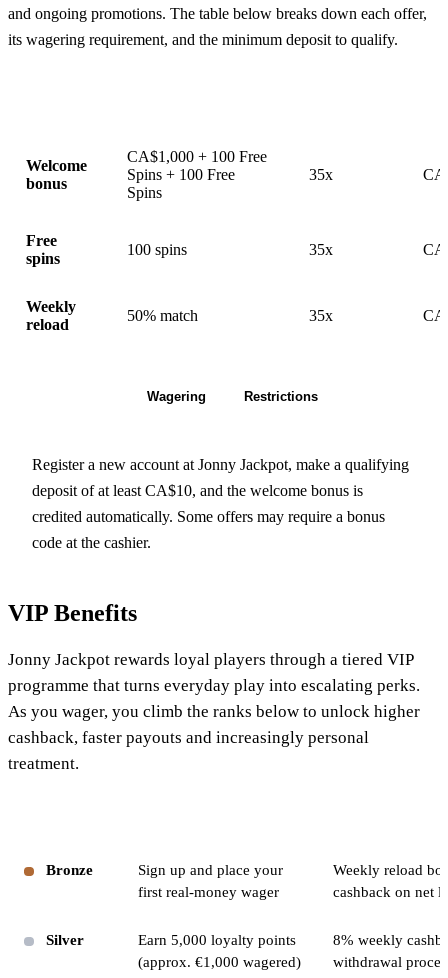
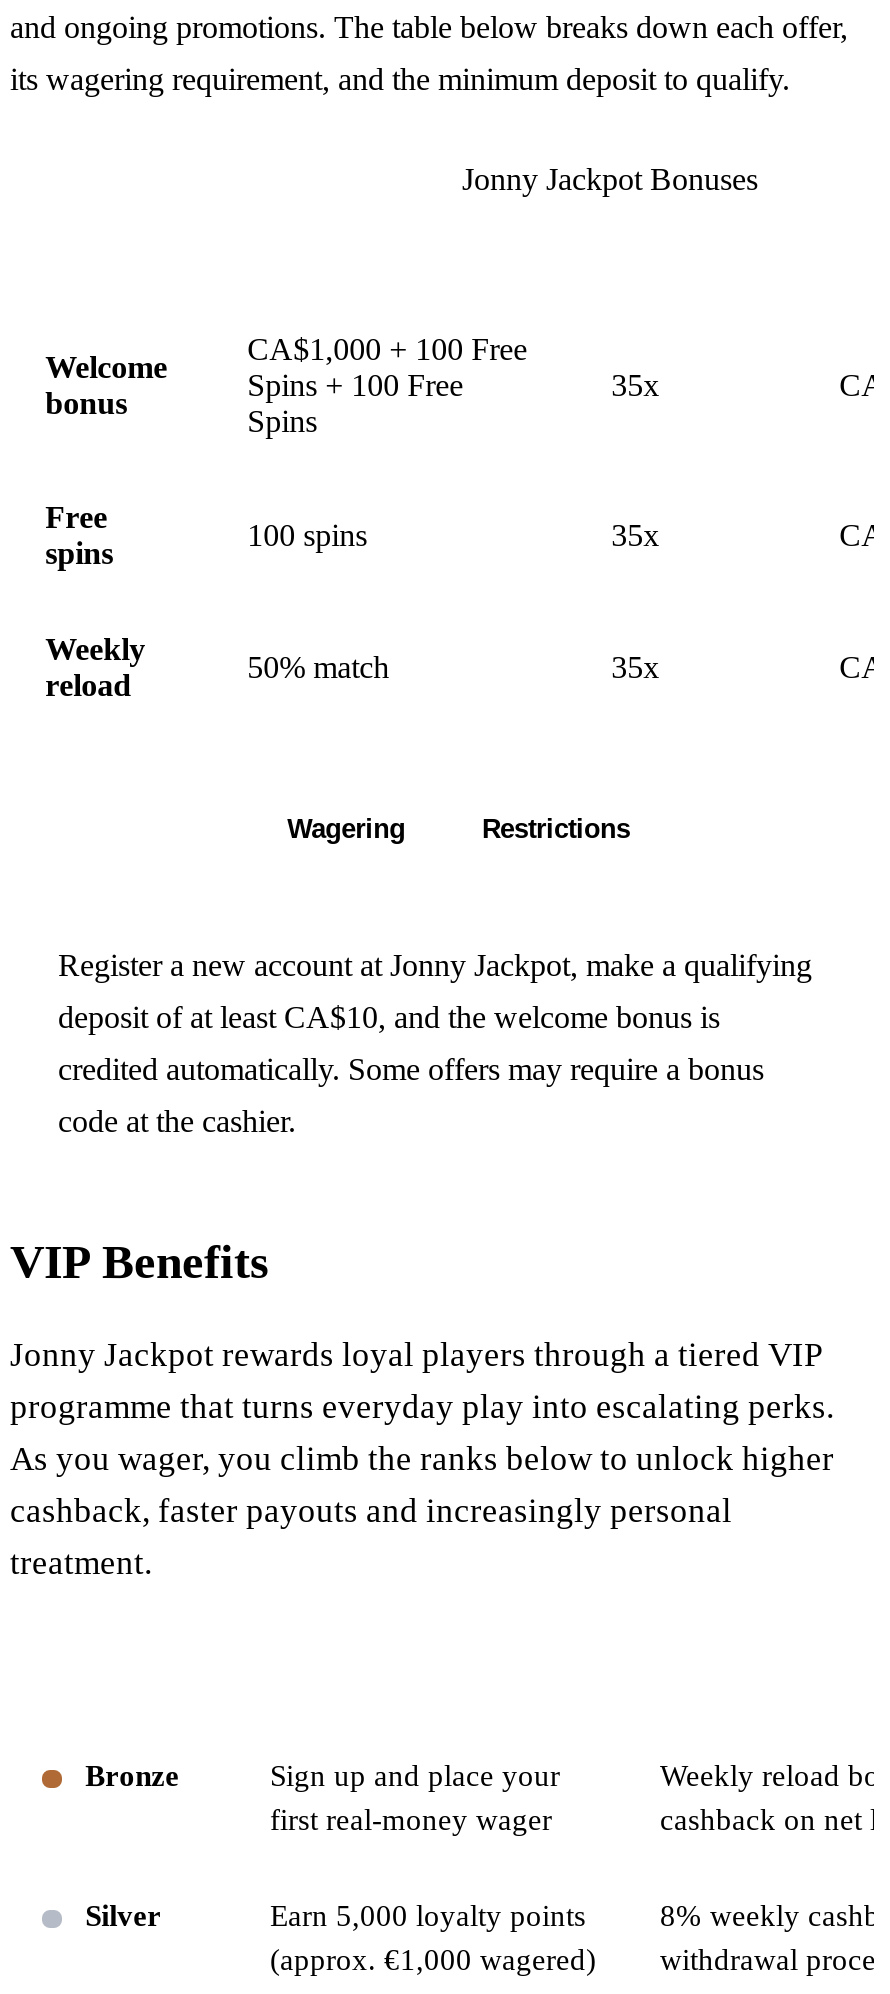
+ Jonny Jackpot Bonuses
